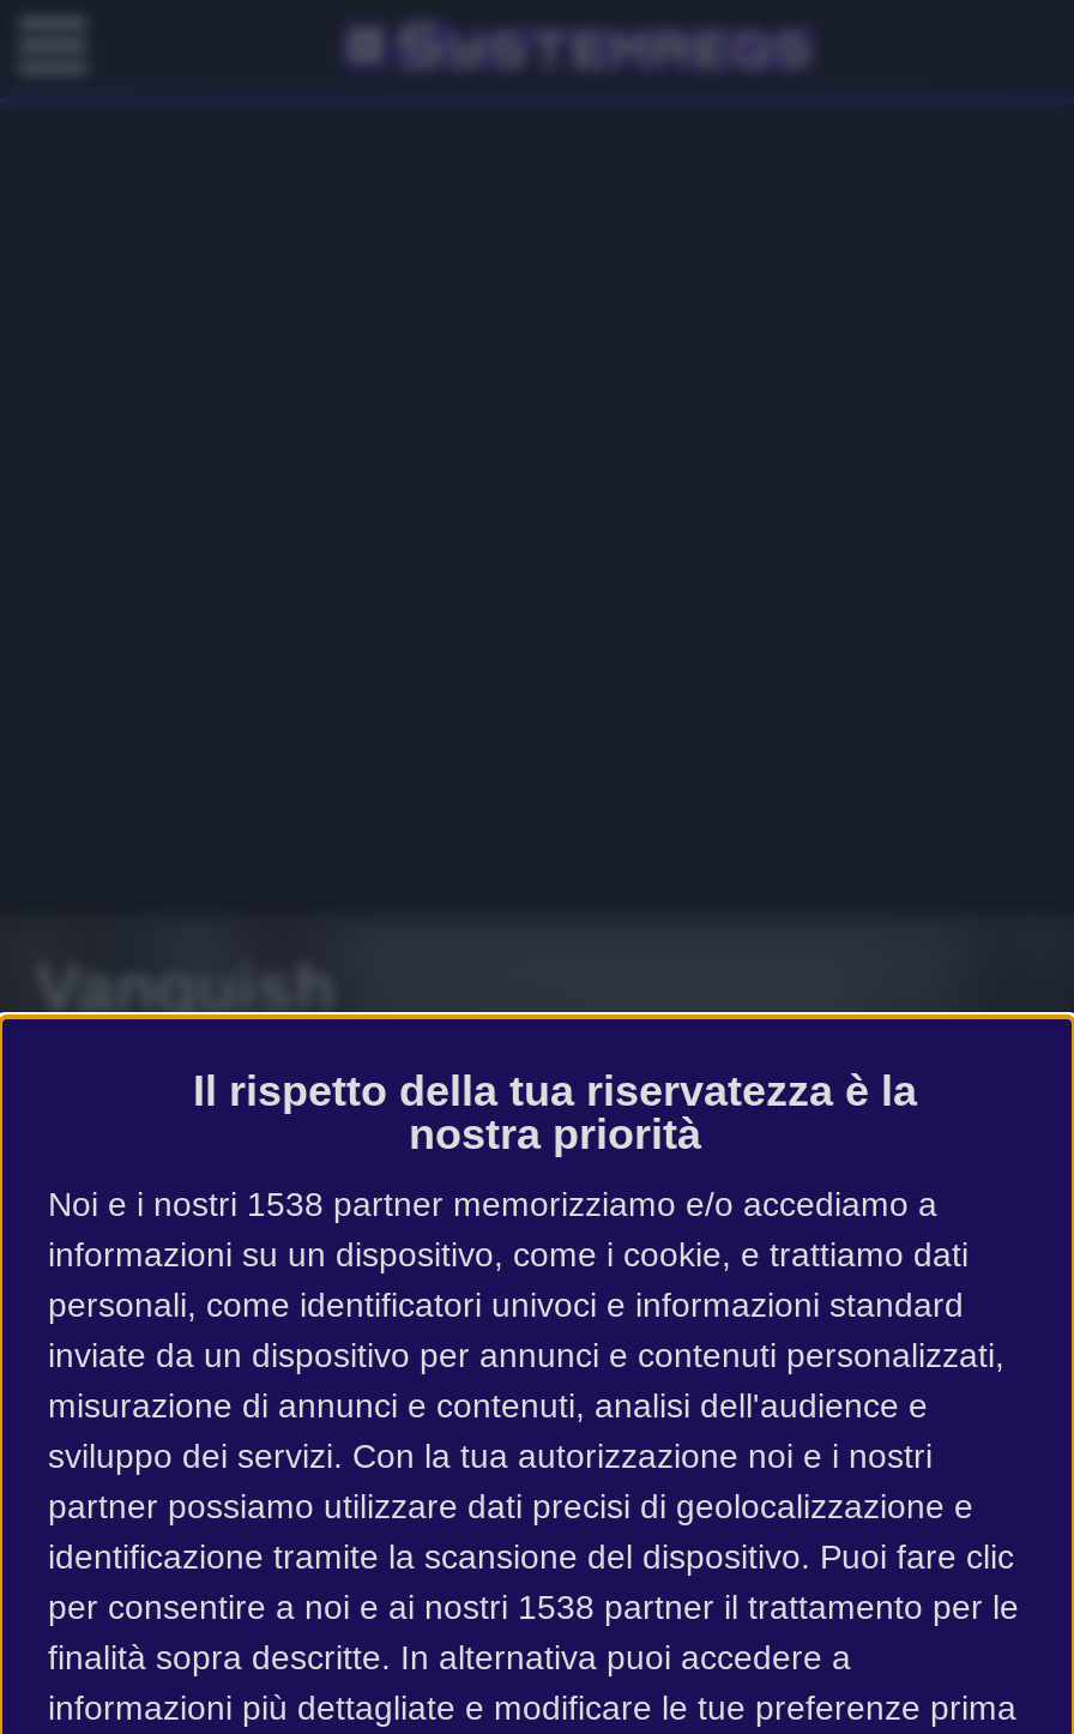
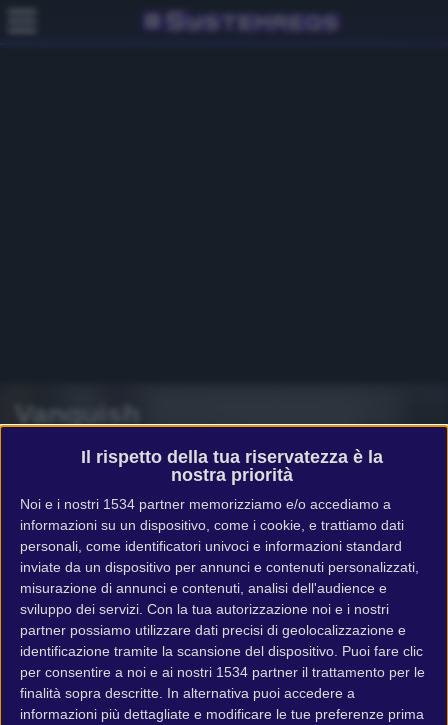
- Noi e i nostri 1538 partner memorizziamo e/o accediamo a
+ Noi e i nostri 1534 partner memorizziamo e/o accediamo a

- per consentire a noi e ai nostri 1538 partner il trattamento per le
+ per consentire a noi e ai nostri 1534 partner il trattamento per le
